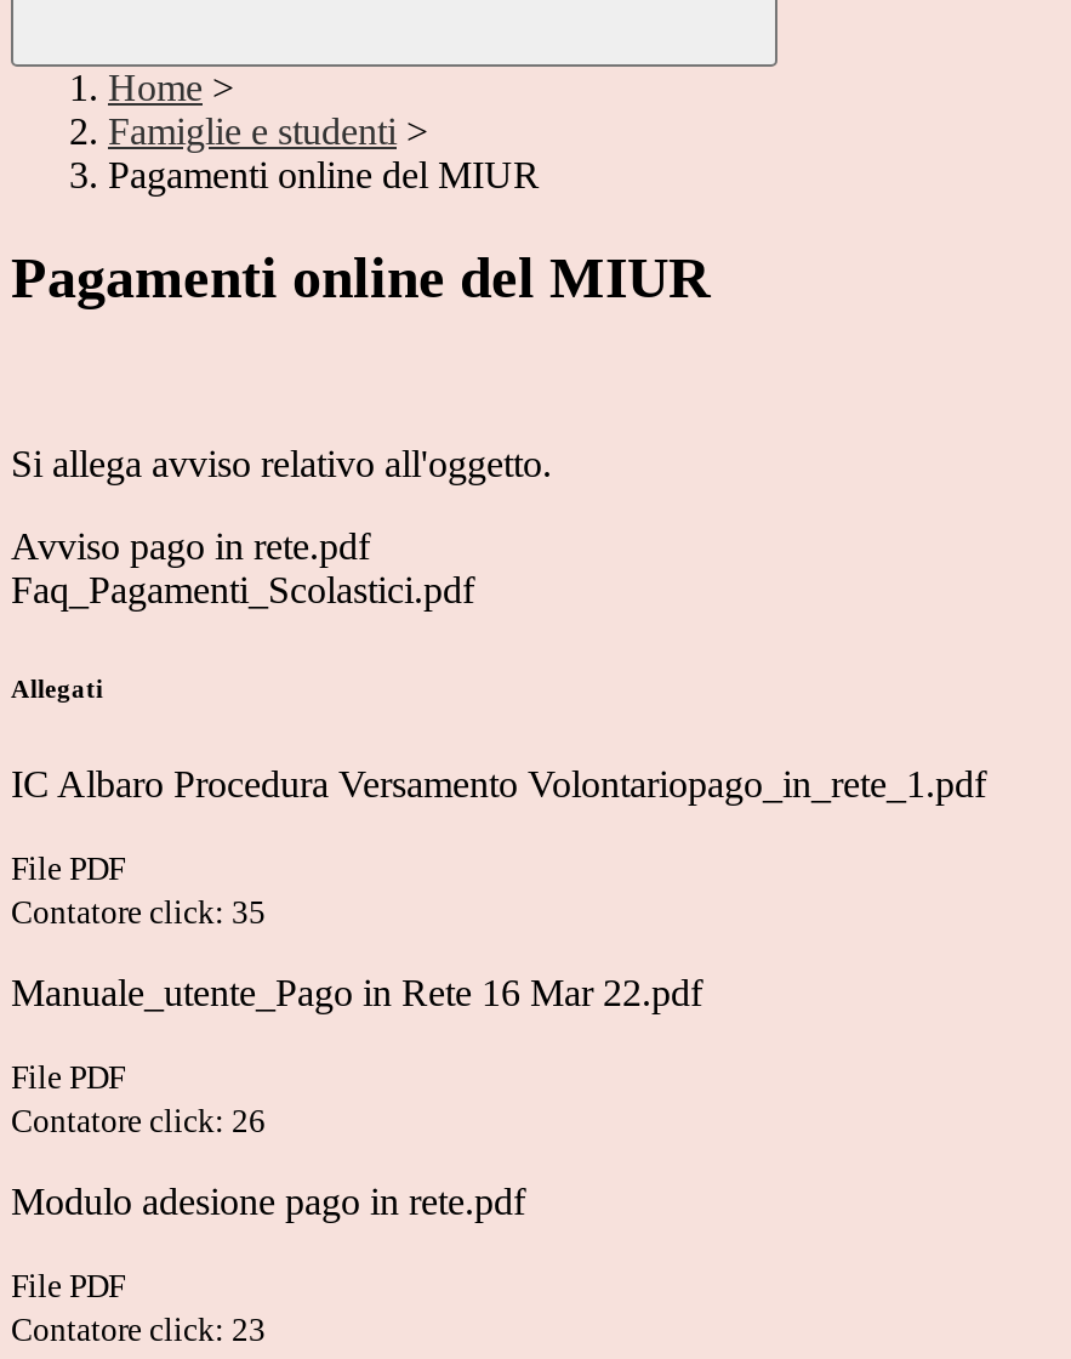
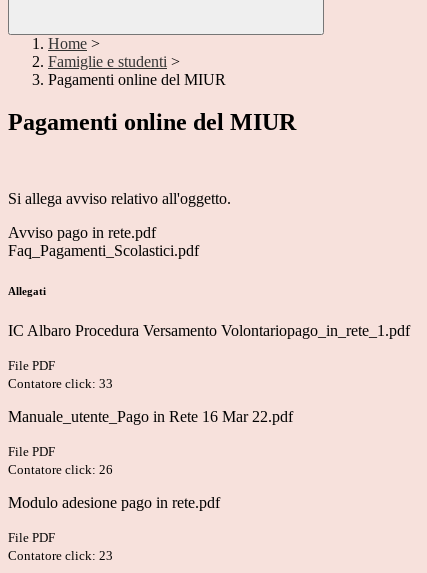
- Contatore click: 35
+ Contatore click: 33
